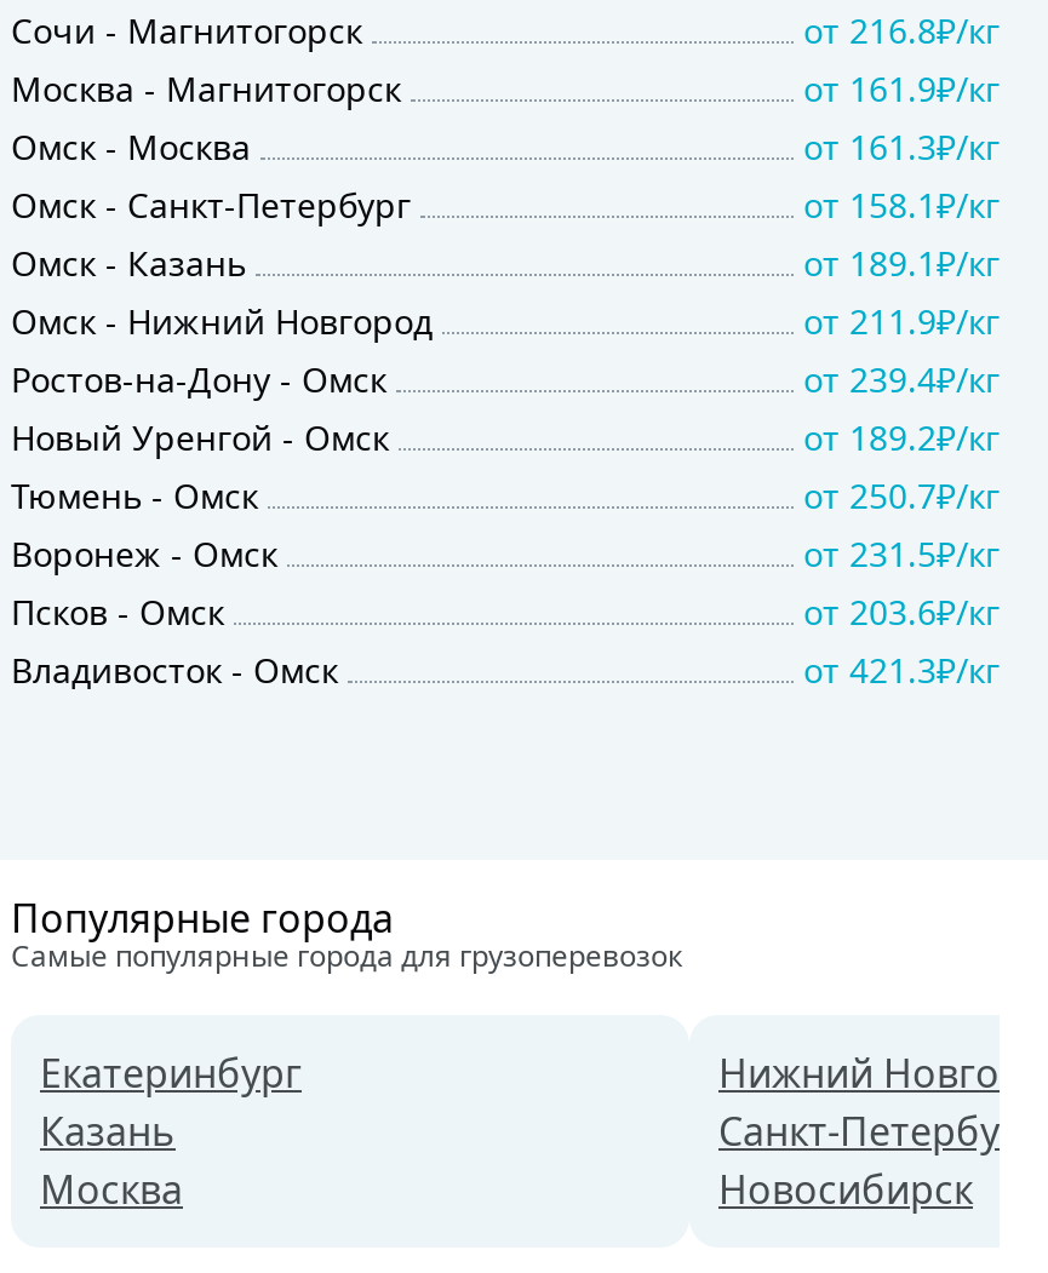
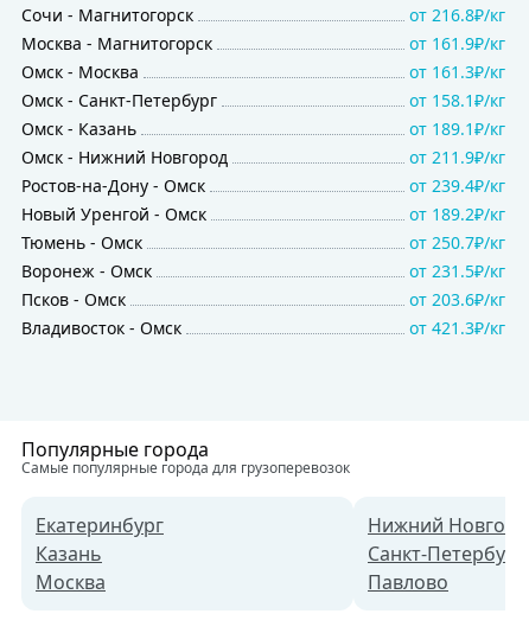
- Новосибирск
+ Павлово
